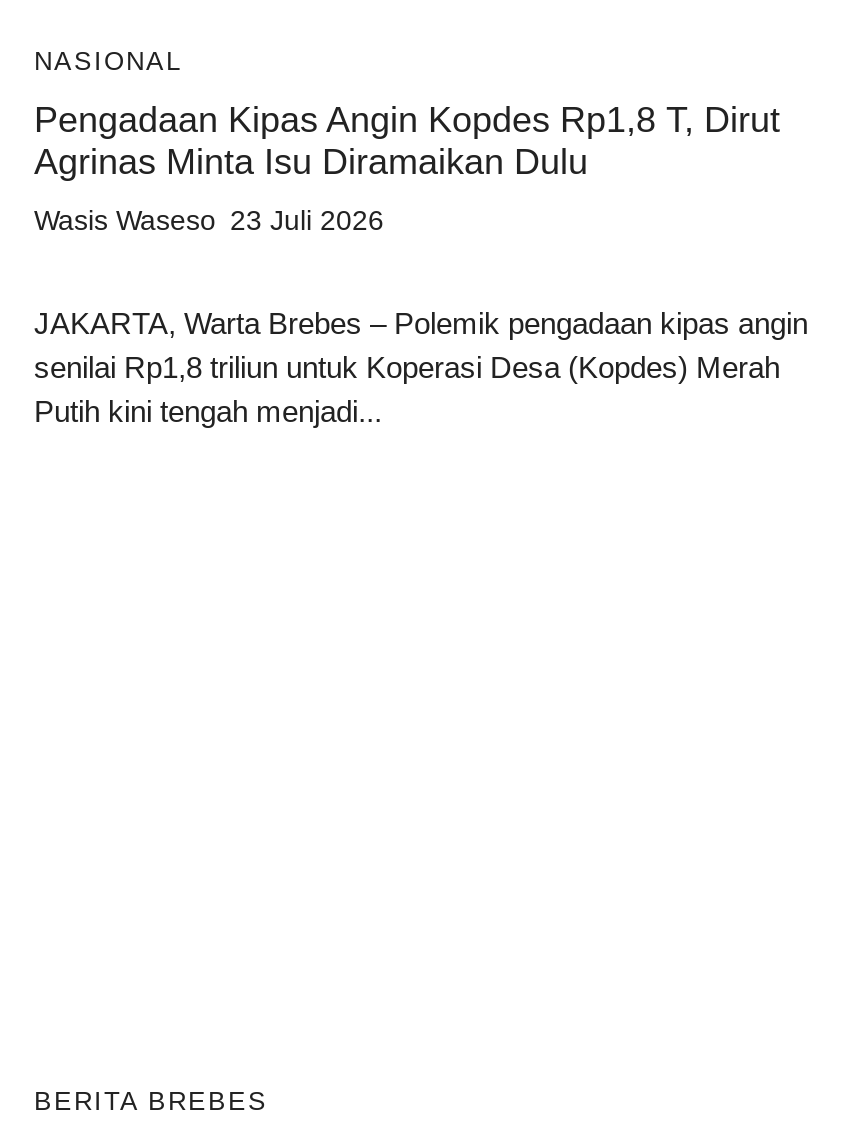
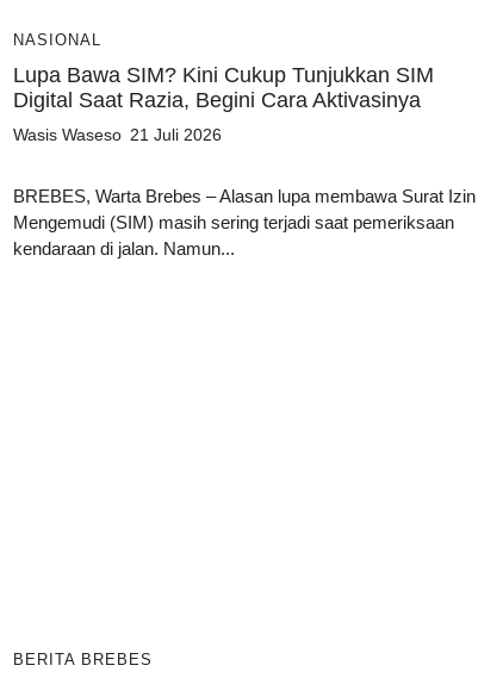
- Pengadaan Kipas Angin Kopdes Rp1,8 T, Dirut
- Agrinas Minta Isu Diramaikan Dulu
+ Lupa Bawa SIM? Kini Cukup Tunjukkan SIM
+ Digital Saat Razia, Begini Cara Aktivasinya

- Wasis Waseso 23 Juli 2026
+ Wasis Waseso 21 Juli 2026

- JAKARTA, Warta Brebes – Polemik pengadaan kipas angin
- senilai Rp1,8 triliun untuk Koperasi Desa (Kopdes) Merah
- Putih kini tengah menjadi...
+ BREBES, Warta Brebes – Alasan lupa membawa Surat Izin
+ Mengemudi (SIM) masih sering terjadi saat pemeriksaan
+ kendaraan di jalan. Namun...
